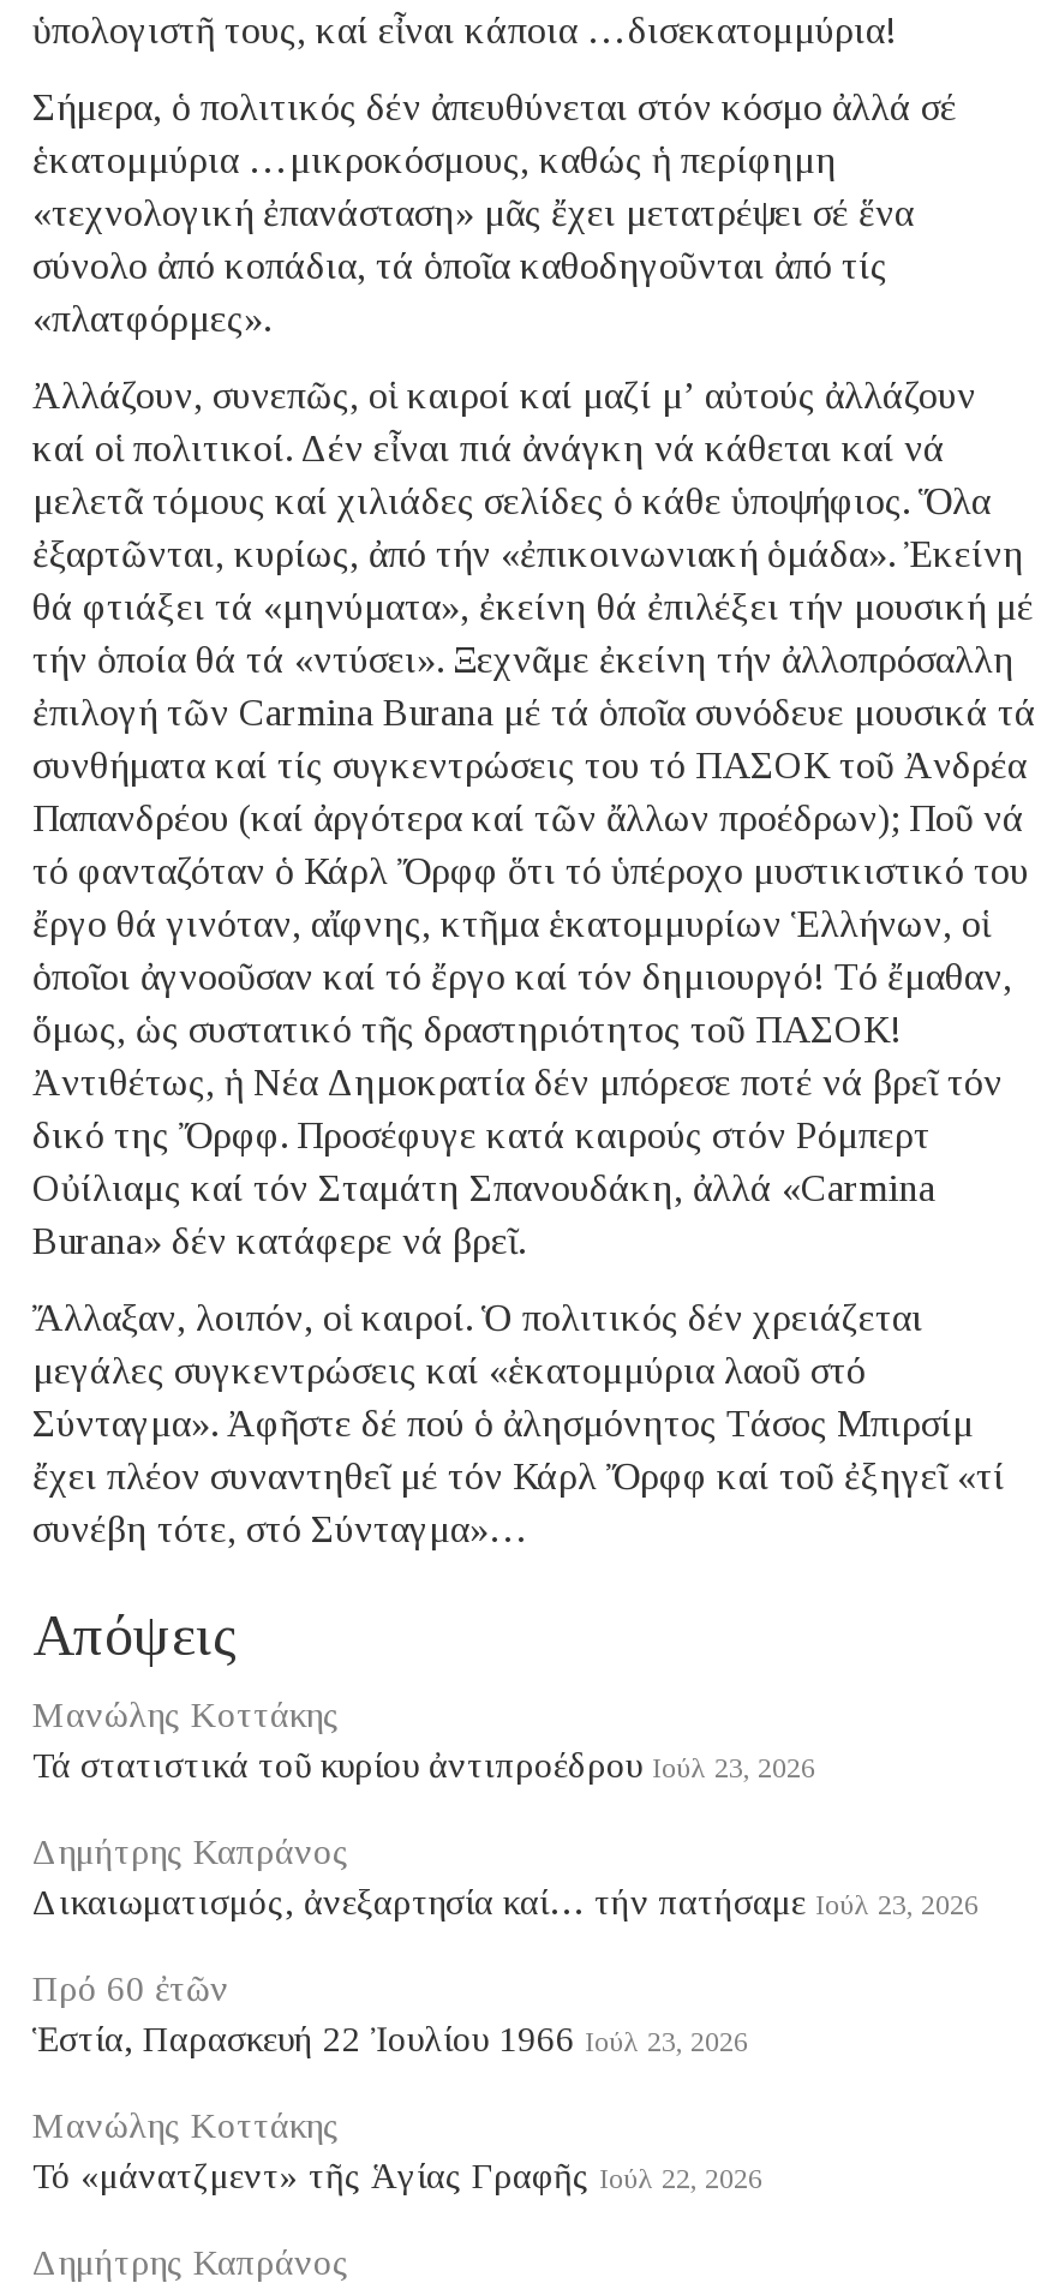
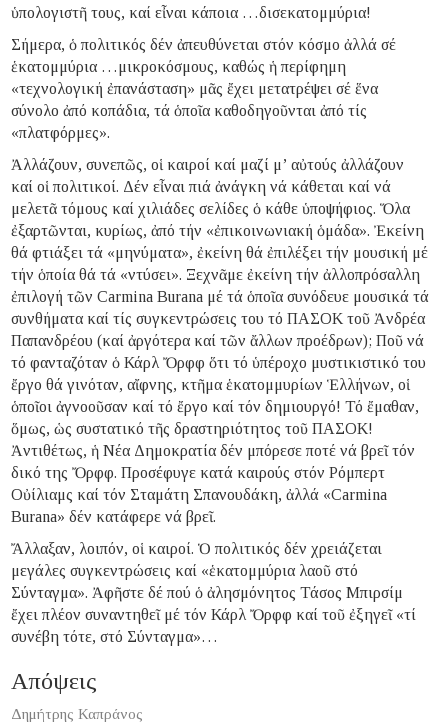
- Μανώλης Κοττάκης
- Τά στατιστικά τοῦ κυρίου ἀντιπροέδρου Ιούλ 23, 2026
- Δημήτρης Καπράνος
- Δικαιωματισμός, ἀνεξαρτησία καί… τήν πατήσαμε Ιούλ 23, 2026
- Πρό 60 ἐτῶν
- Ἑστία, Παρασκευή 22 Ἰουλίου 1966 Ιούλ 23, 2026
- Μανώλης Κοττάκης
- Τό «μάνατζμεντ» τῆς Ἁγίας Γραφῆς Ιούλ 22, 2026
